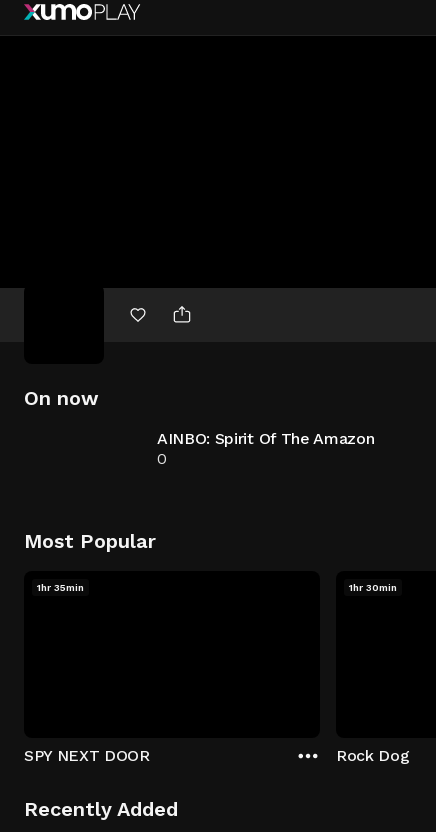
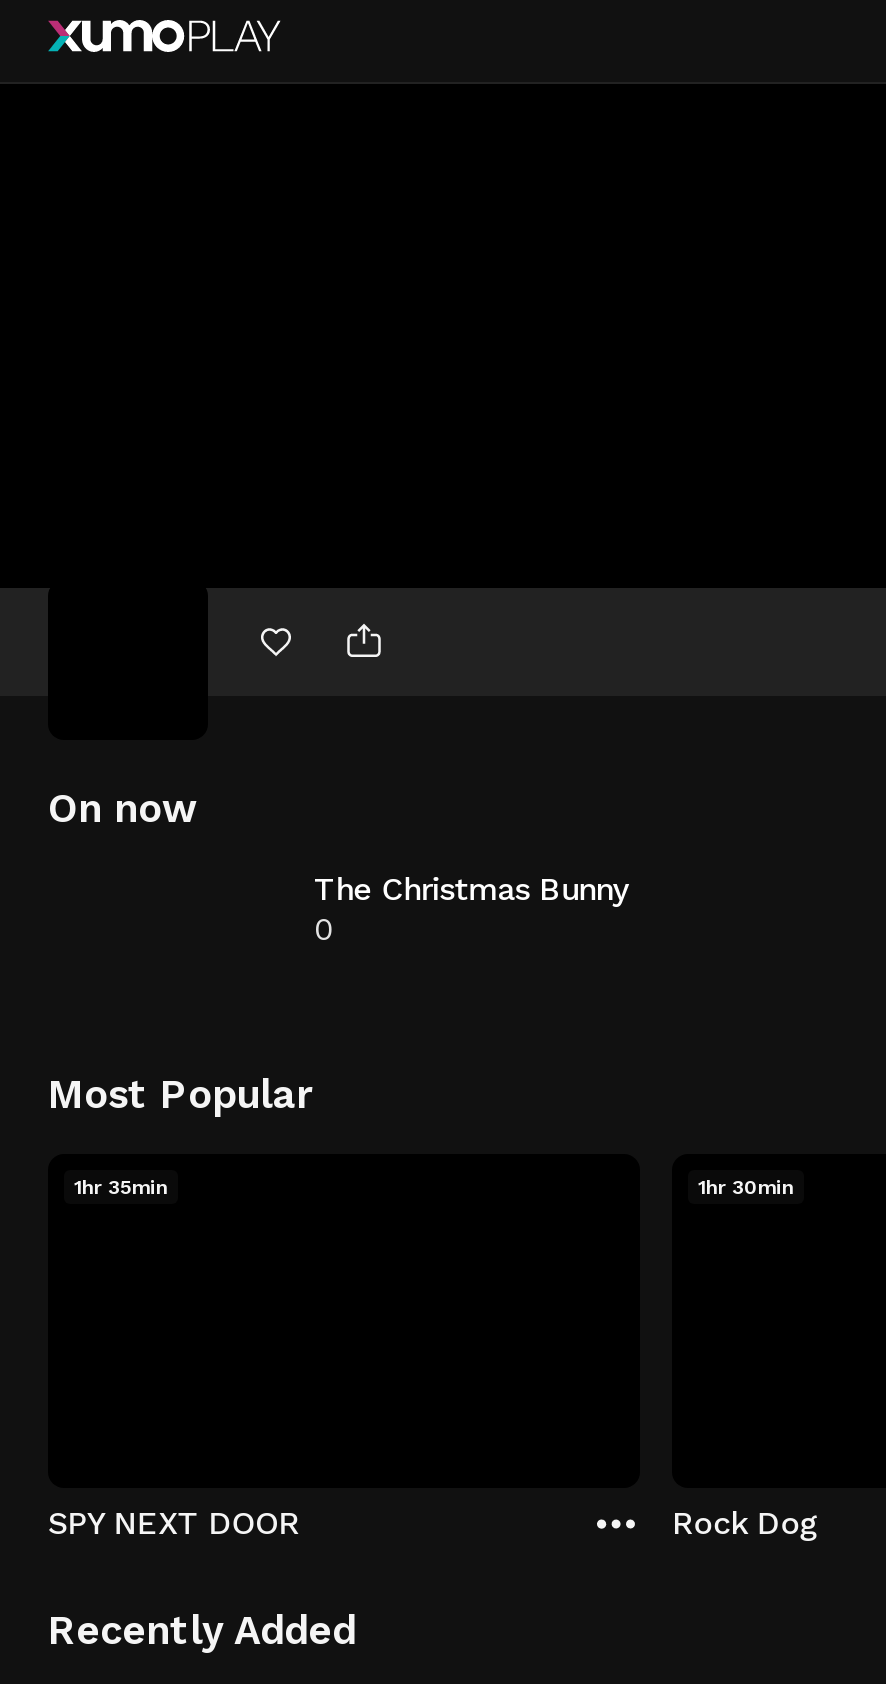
- AINBO: Spirit Of The Amazon
+ The Christmas Bunny
